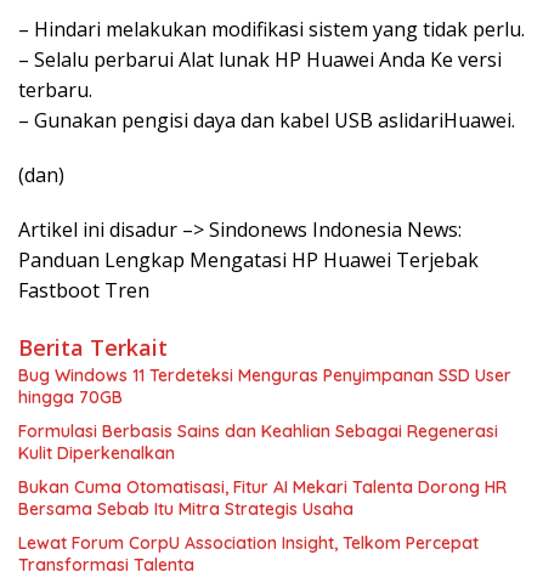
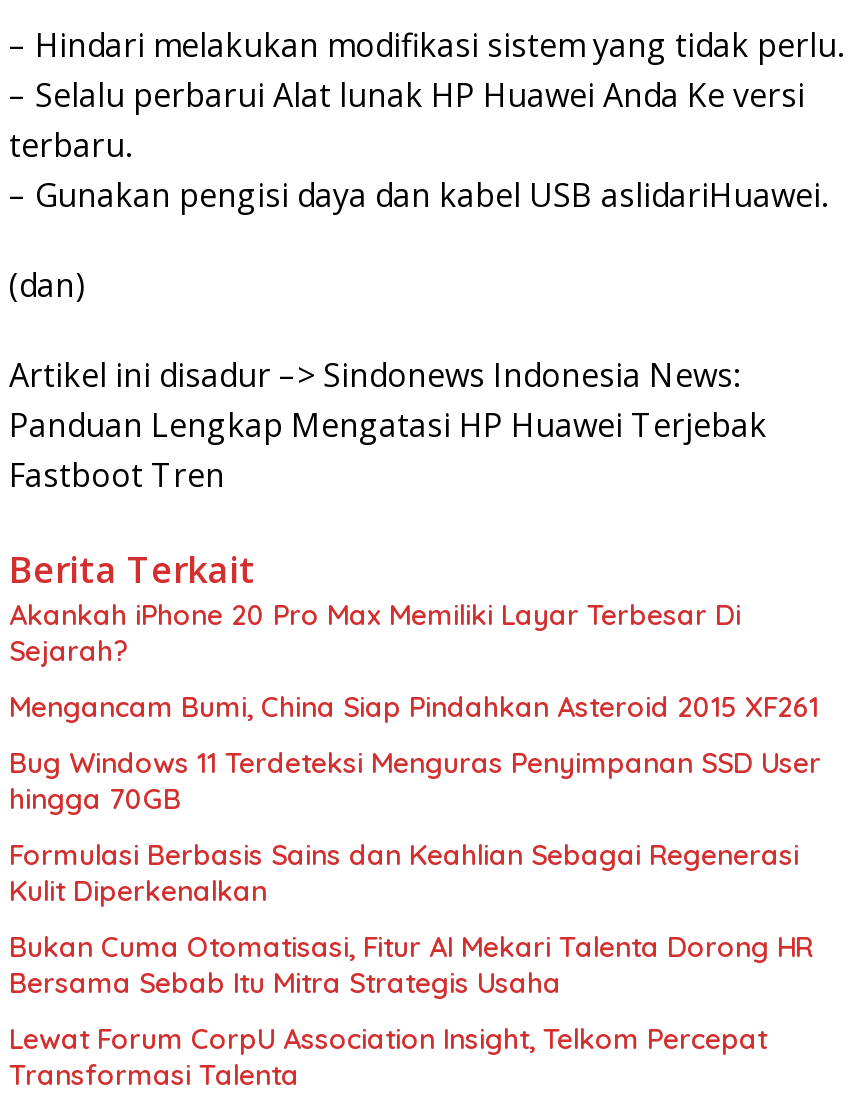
+ Akankah iPhone 20 Pro Max Memiliki Layar Terbesar Di
+ Sejarah?
+ Mengancam Bumi, China Siap Pindahkan Asteroid 2015 XF261
